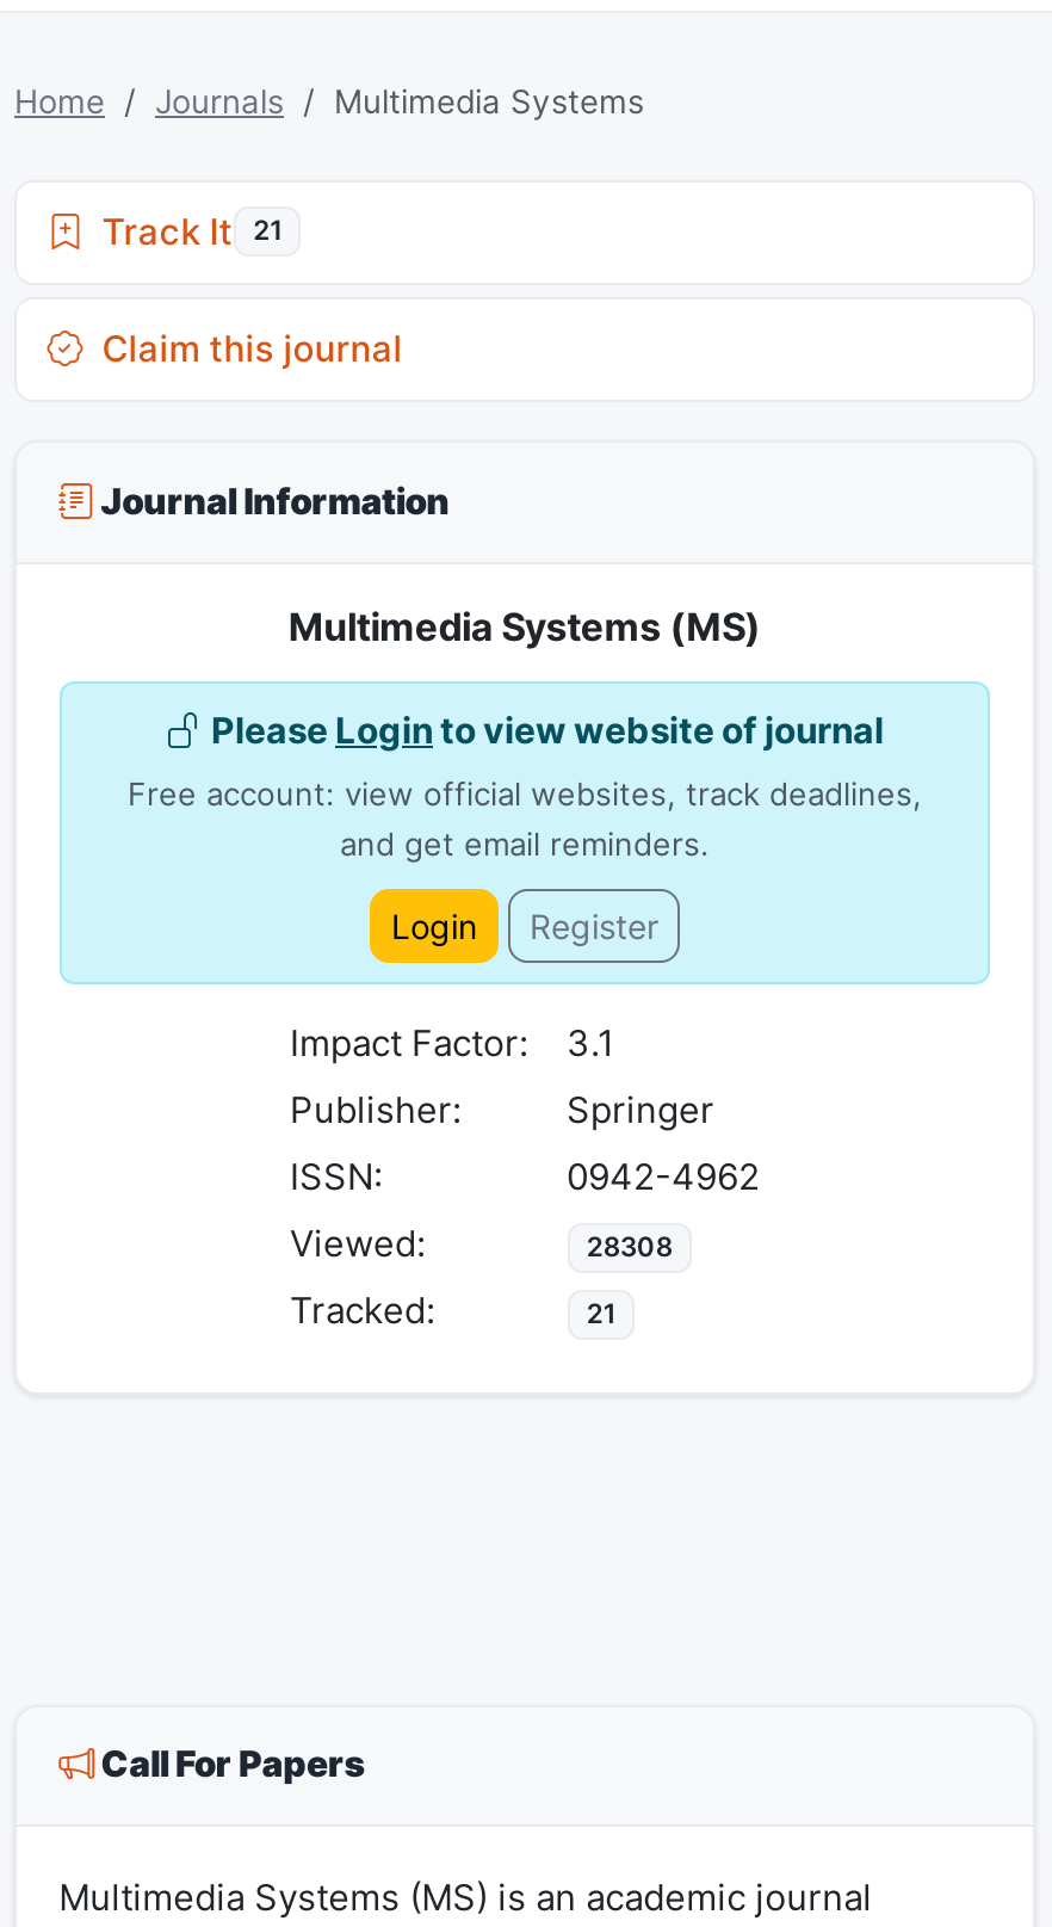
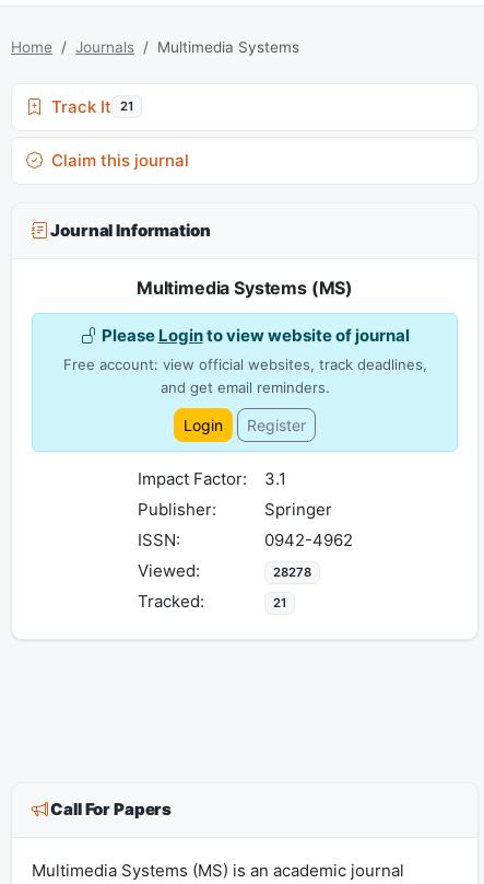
- 28308
+ 28278
